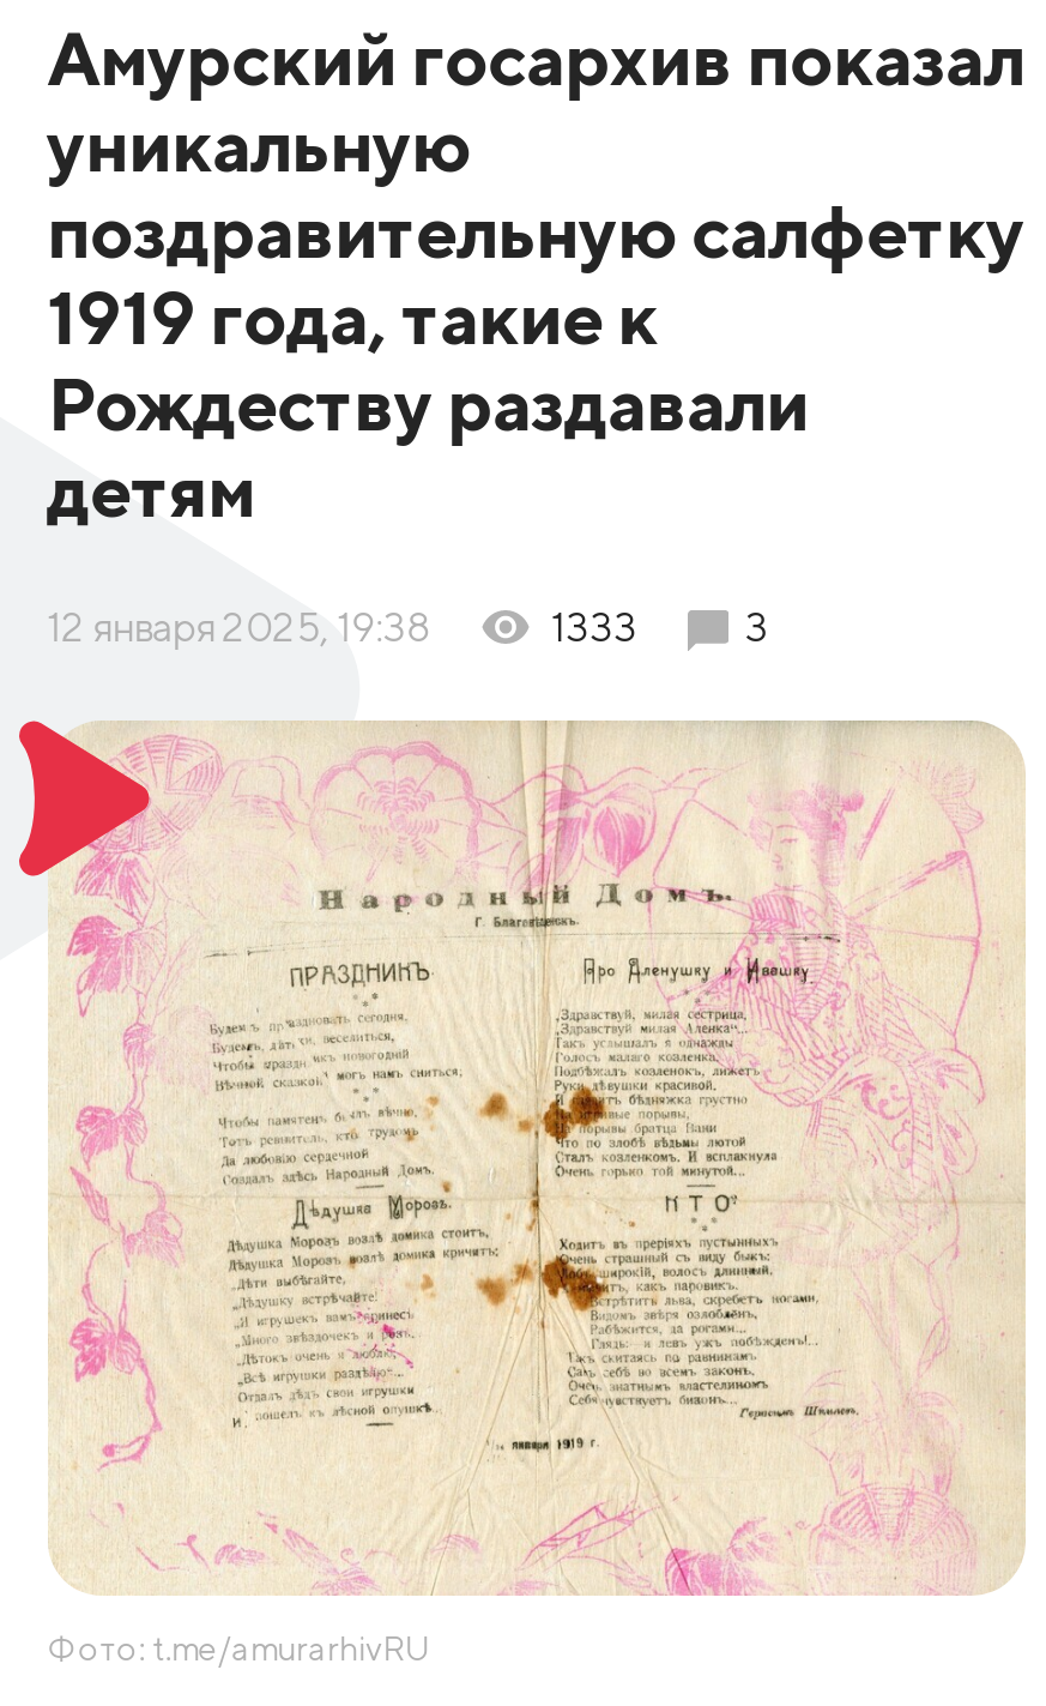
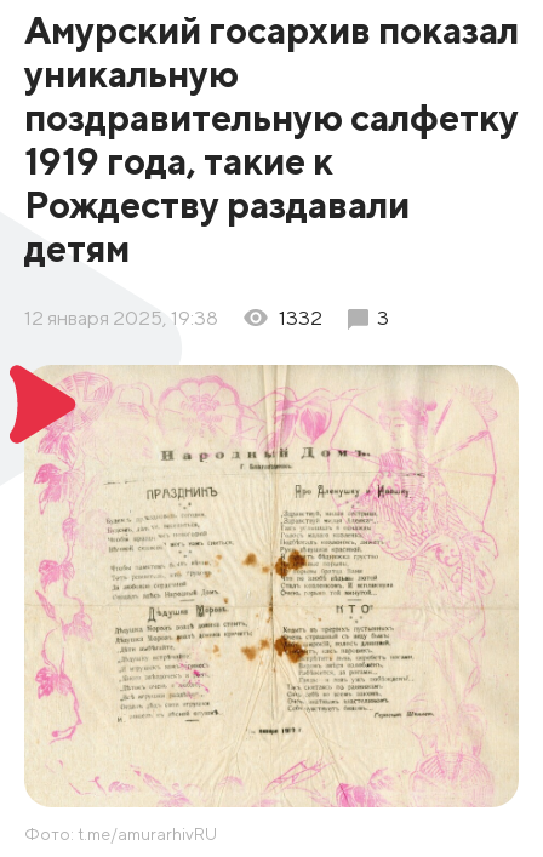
- 1333
+ 1332
